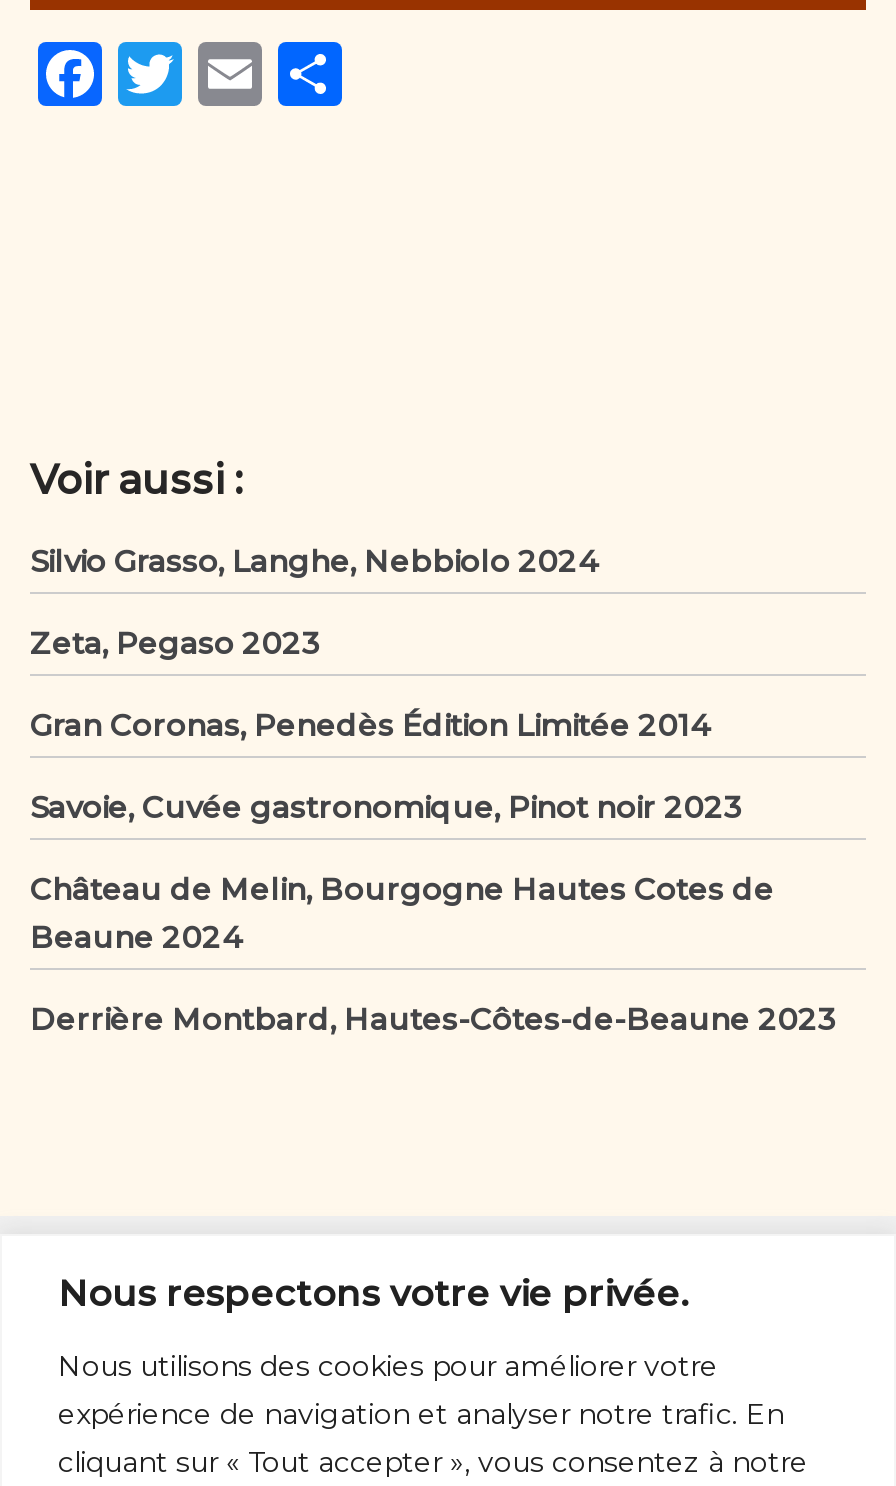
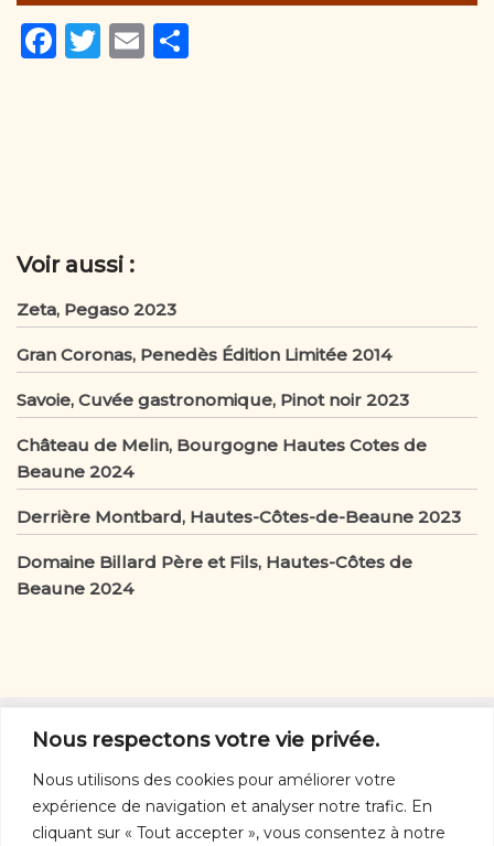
- Silvio Grasso, Langhe, Nebbiolo 2024

moved up: Zeta, Pegaso 2023 | Gran Coronas, Penedès Édition Limitée 2014 | Savoie, Cuvée gastronomique, Pinot noir 2023 | Château de Melin, Bourgogne Hautes Cotes de | Beaune 2024 | Derrière Montbard, Hautes-Côtes-de-Beaune 2023

+ Domaine Billard Père et Fils, Hautes-Côtes de
+ Beaune 2024
